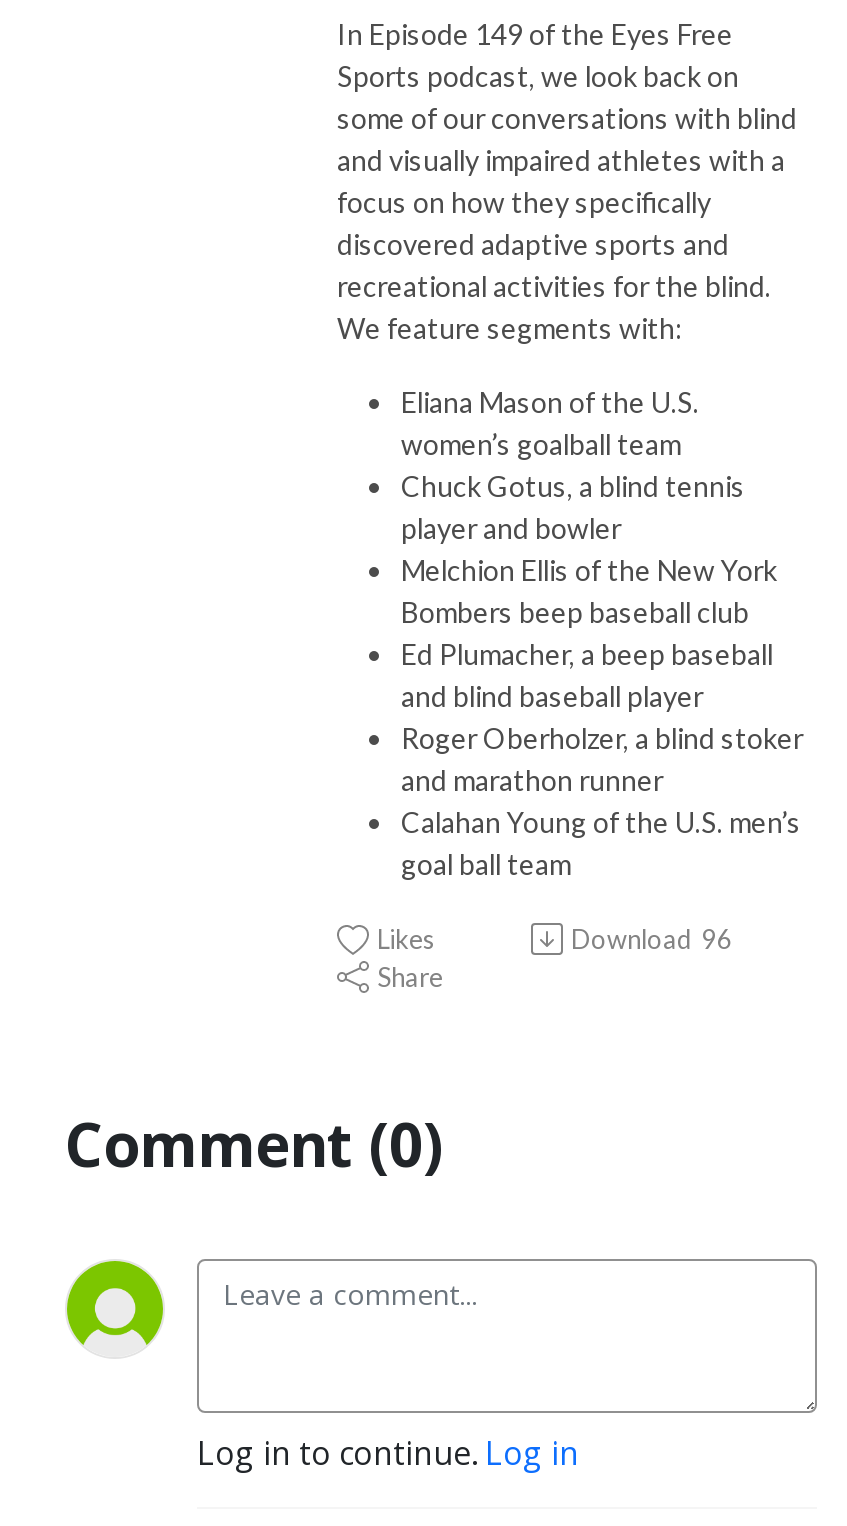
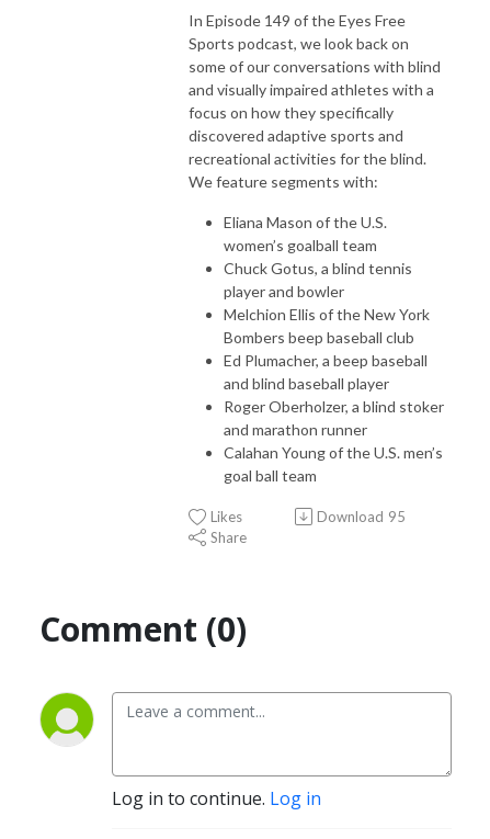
- Download 96
+ Download 95
